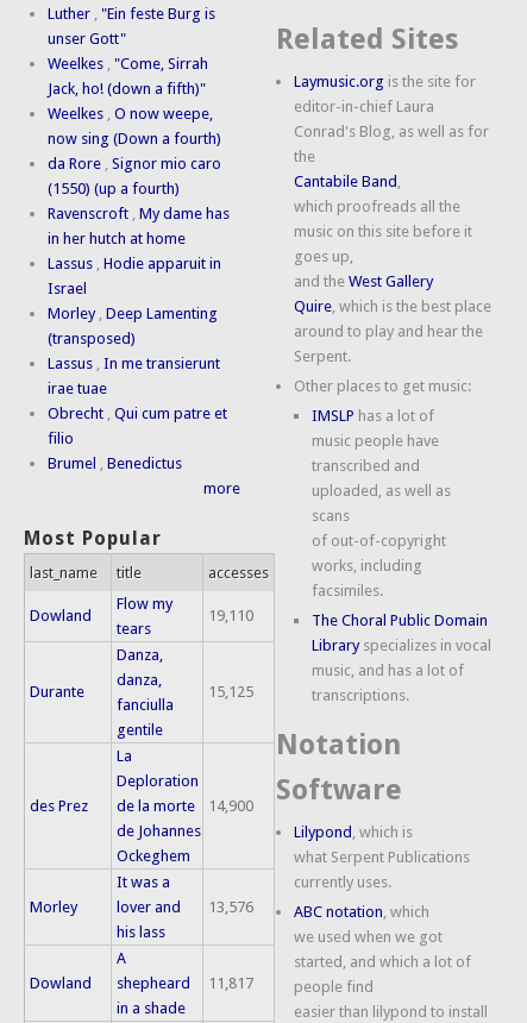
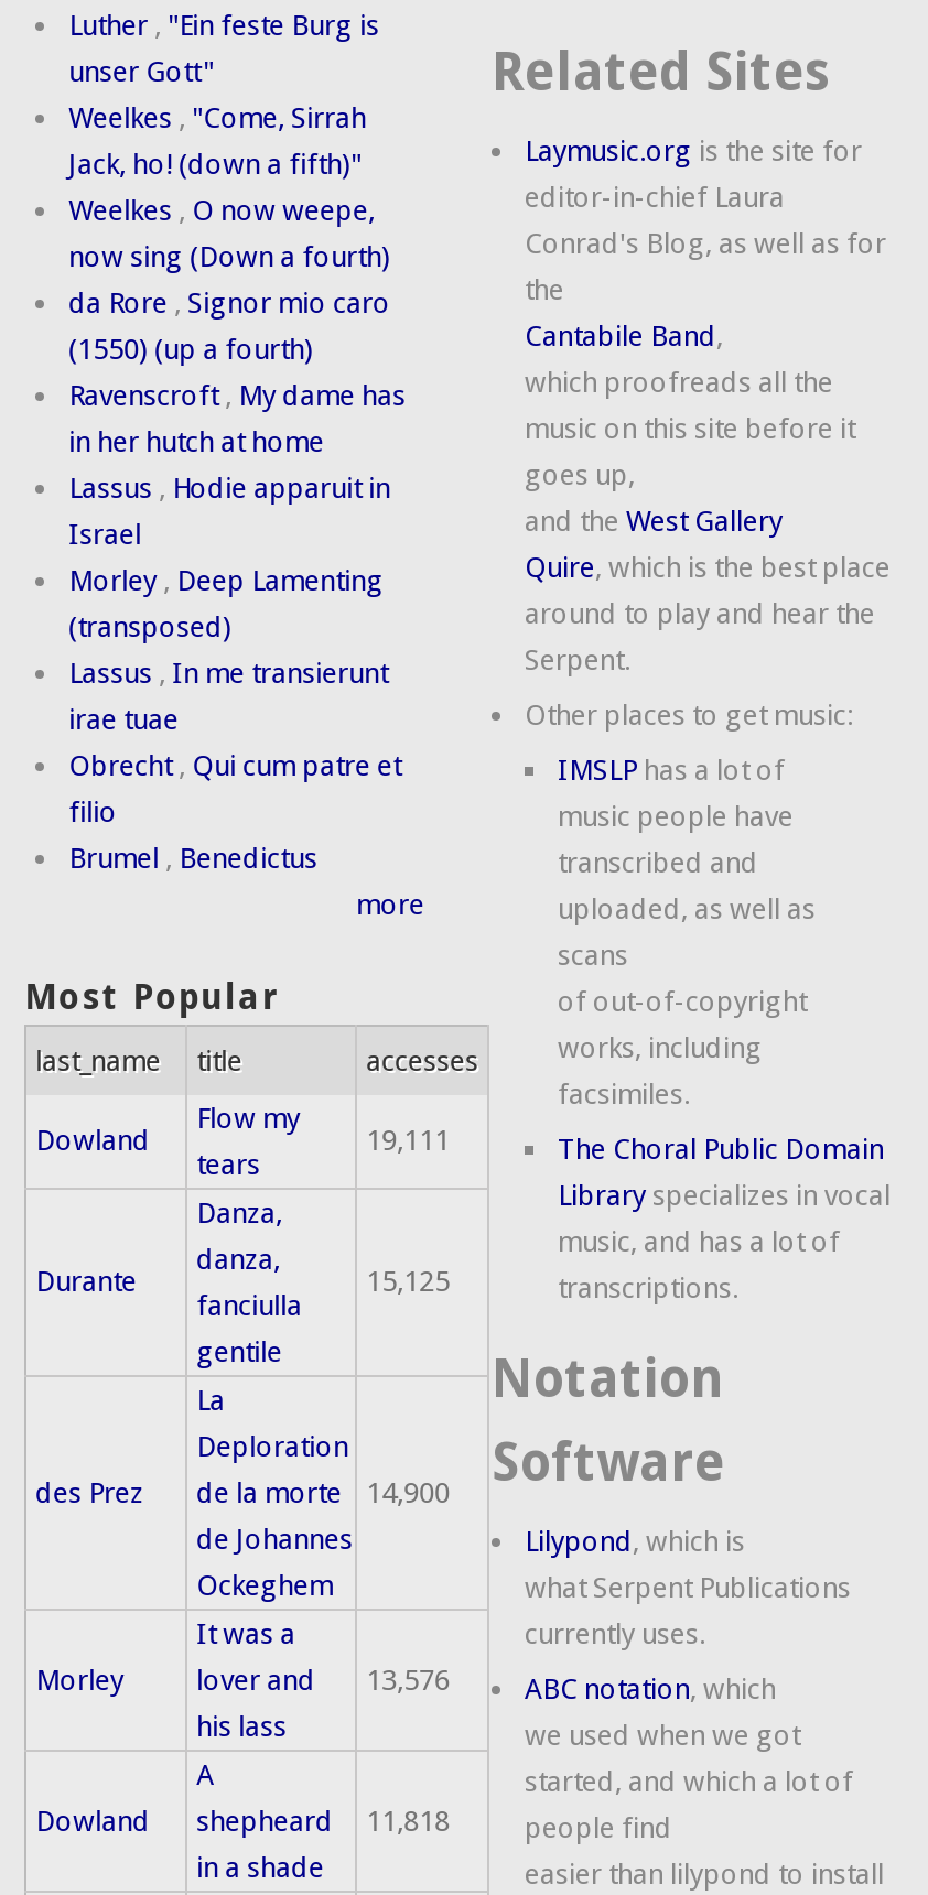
- 19,110
+ 19,111

- Dowland shepheard 11,817
+ Dowland shepheard 11,818
